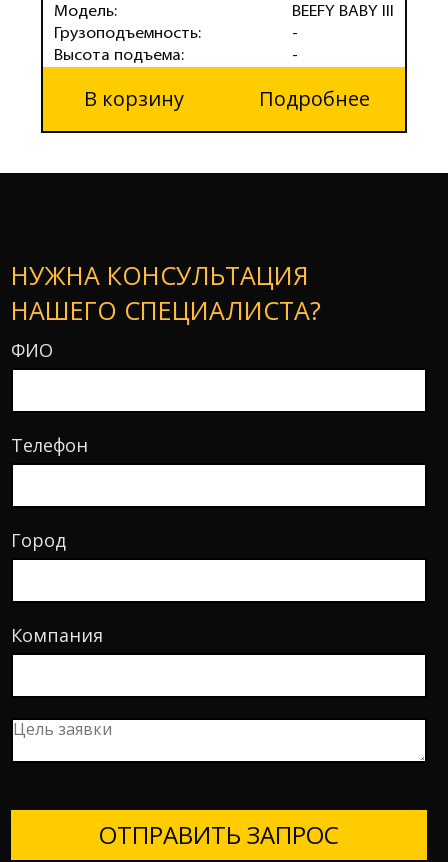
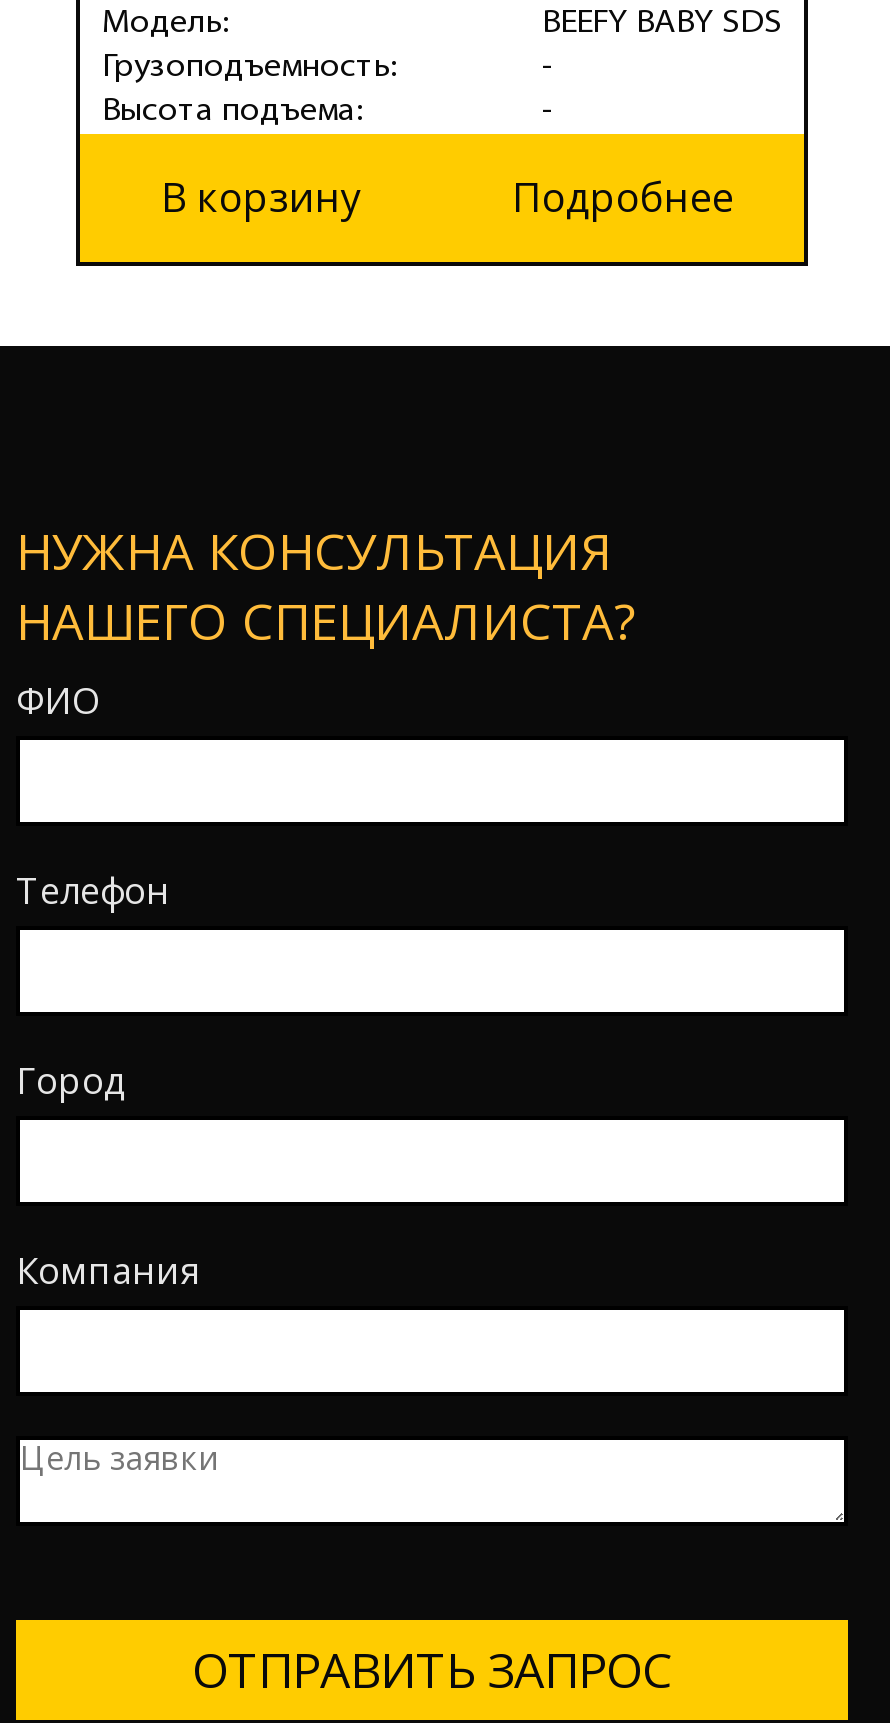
- BEEFY BABY III
+ BEEFY BABY SDS
